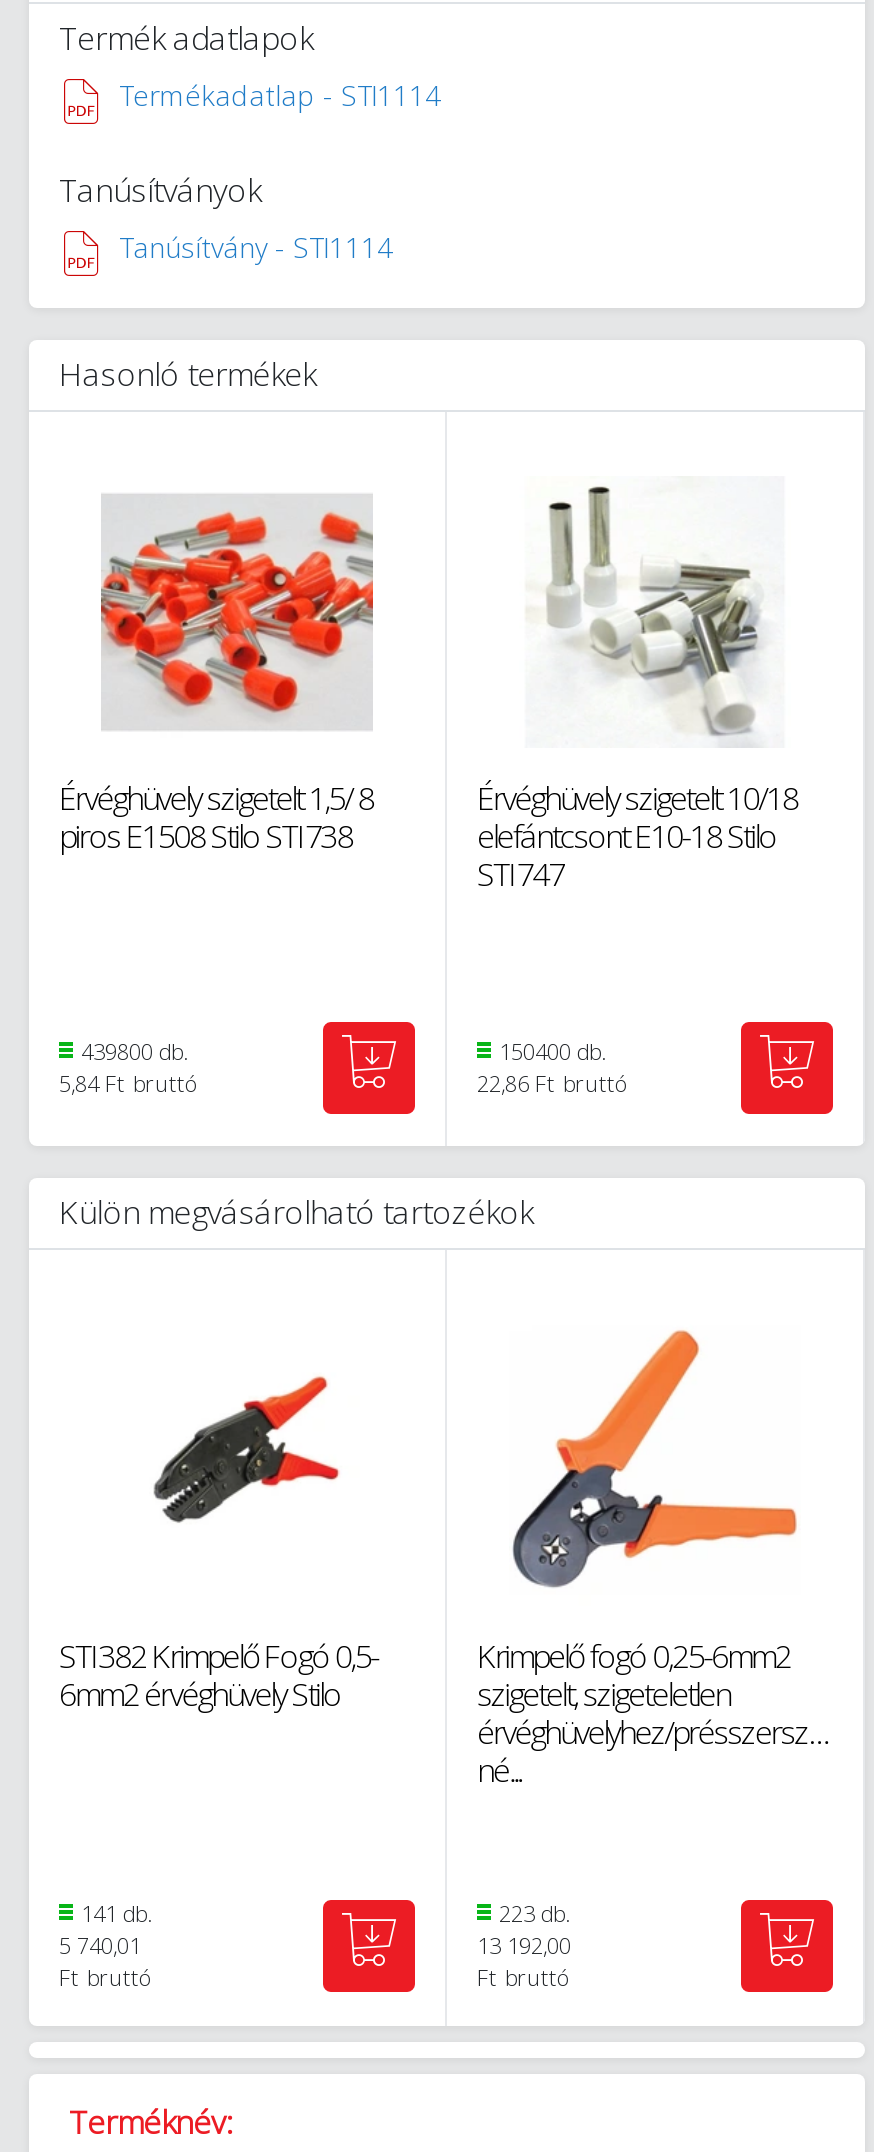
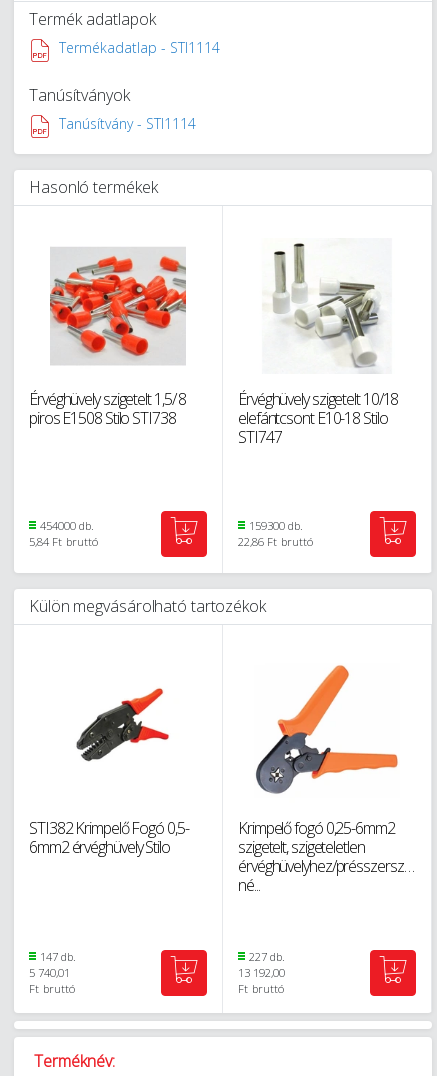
- 439800 db.
+ 454000 db.

- 150400 db.
+ 159300 db.

- 141 db.
+ 147 db.

- 223 db.
+ 227 db.
